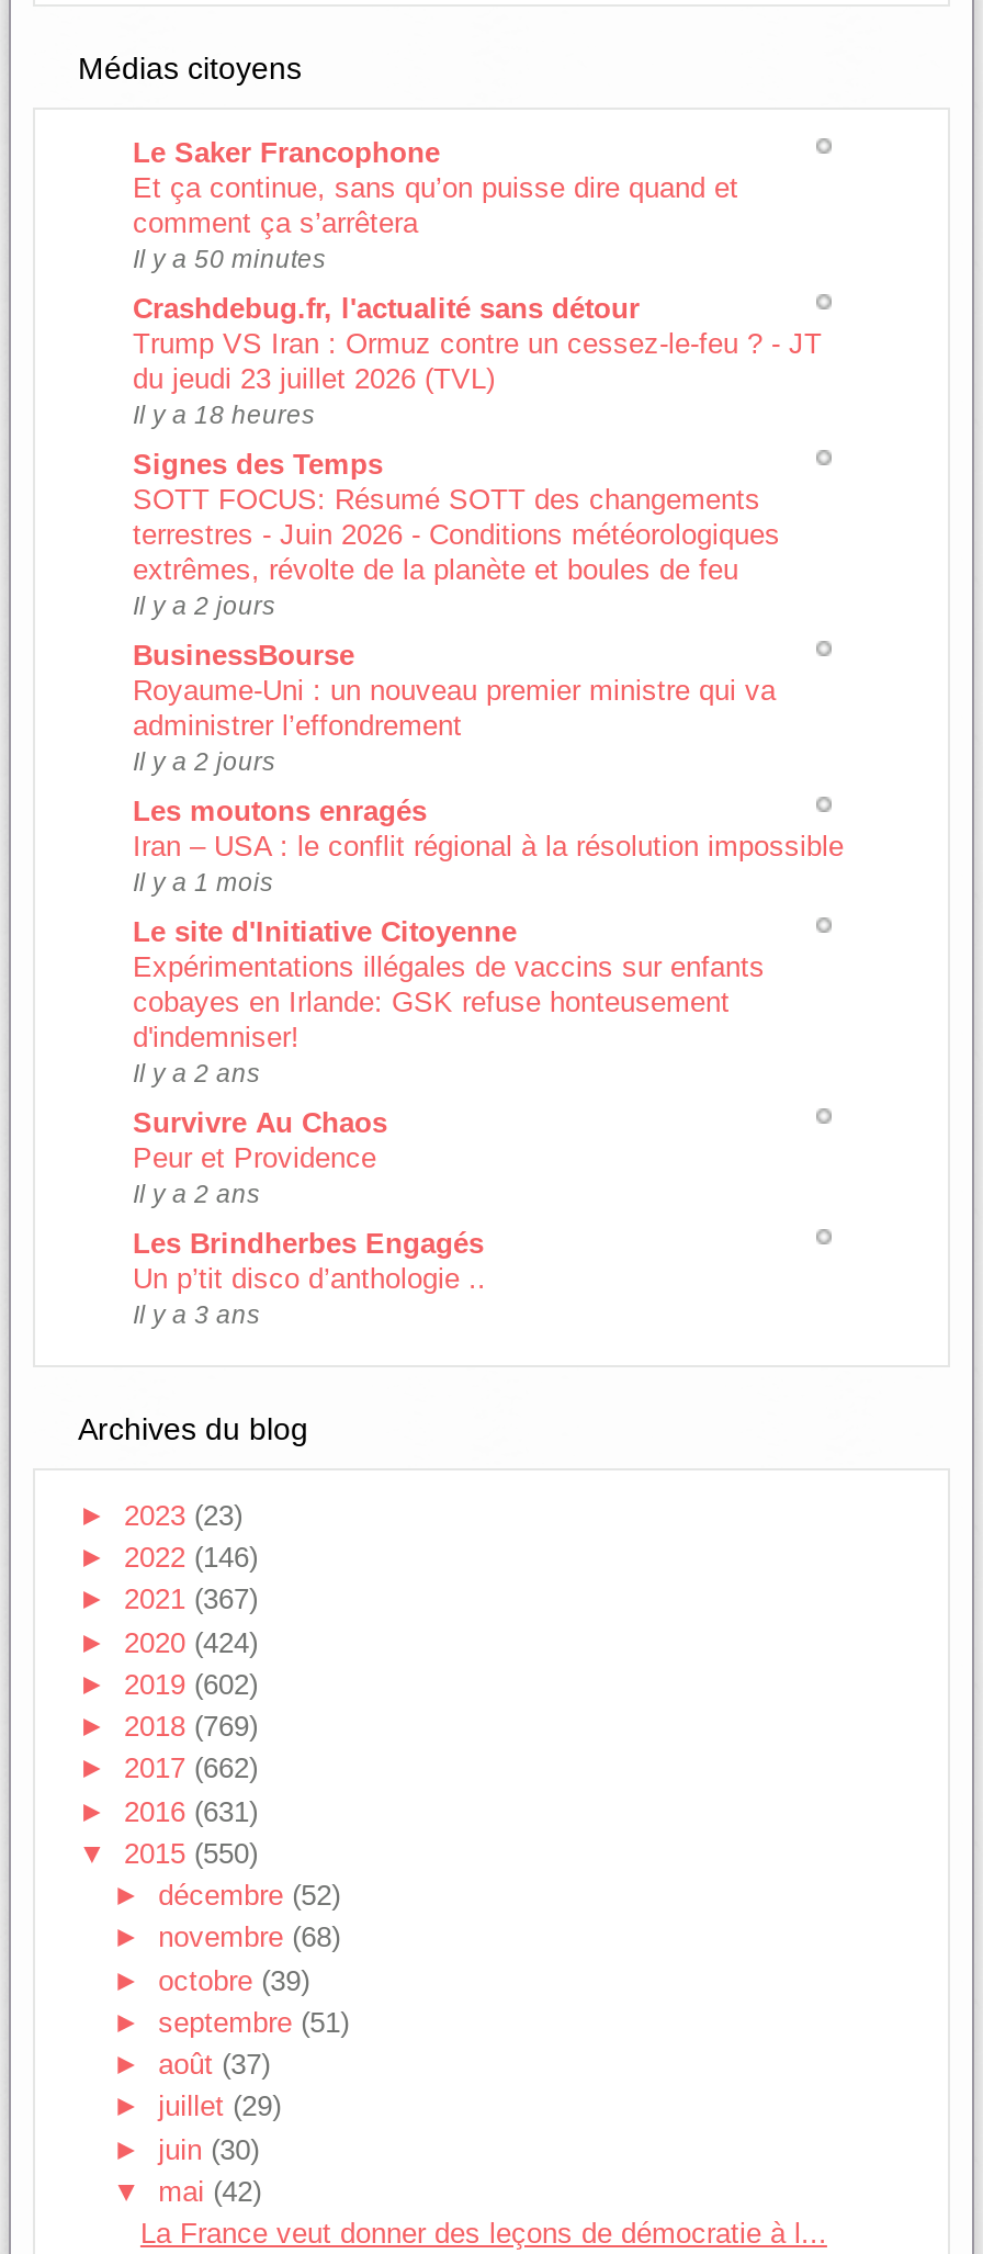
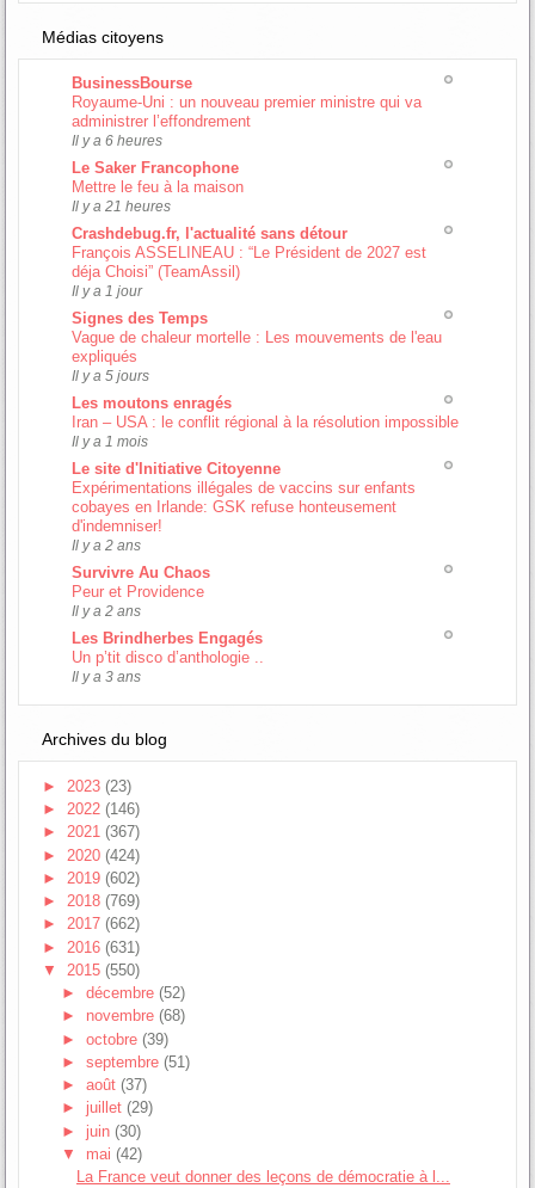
moved down: Le Saker Francophone

- Et ça continue, sans qu’on puisse dire quand et
- comment ça s’arrêtera
- Il y a 50 minutes
- Trump VS Iran : Ormuz contre un cessez-le-feu ? - JT
- du jeudi 23 juillet 2026 (TVL)
- Il y a 18 heures
- SOTT FOCUS: Résumé SOTT des changements
- terrestres - Juin 2026 - Conditions météorologiques
- extrêmes, révolte de la planète et boules de feu
- Il y a 2 jours

moved down: Crashdebug.fr, l'actualité sans détour

moved down: Signes des Temps

moved up: BusinessBourse | Royaume-Uni : un nouveau premier ministre qui va | administrer l’effondrement

- Il y a 2 jours
+ Il y a 6 heures
+ Mettre le feu à la maison
+ Il y a 21 heures
+ François ASSELINEAU : “Le Président de 2027 est
+ déja Choisi” (TeamAssil)
+ Il y a 1 jour
+ Vague de chaleur mortelle : Les mouvements de l'eau
+ expliqués
+ Il y a 5 jours
